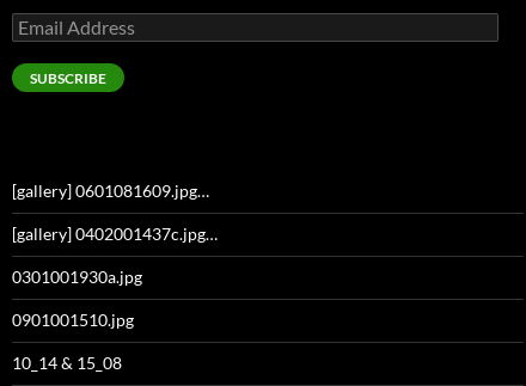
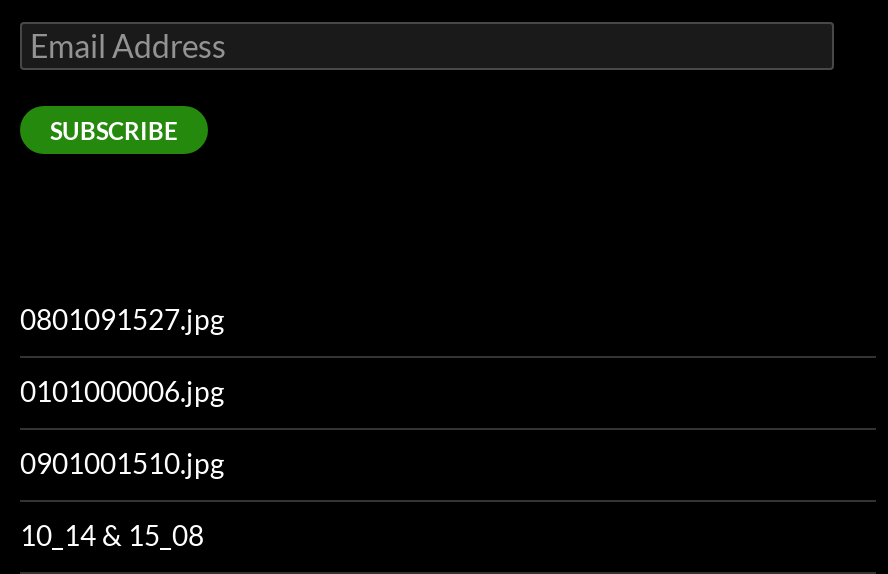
- [gallery] 0601081609.jpg…
- [gallery] 0402001437c.jpg…
- 0301001930a.jpg
+ 0801091527.jpg
+ 0101000006.jpg
